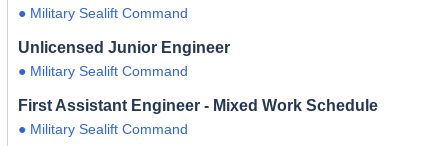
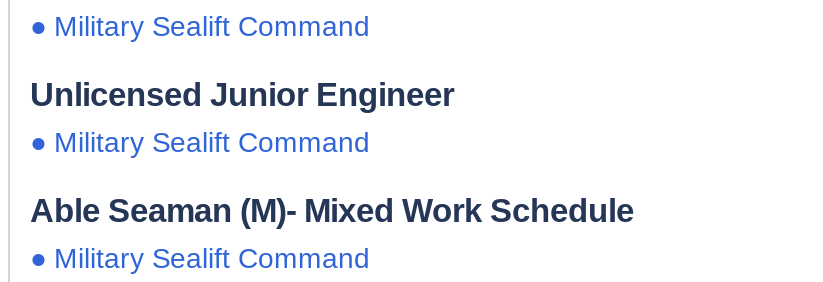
- First Assistant Engineer - Mixed Work Schedule
+ Able Seaman (M)- Mixed Work Schedule
